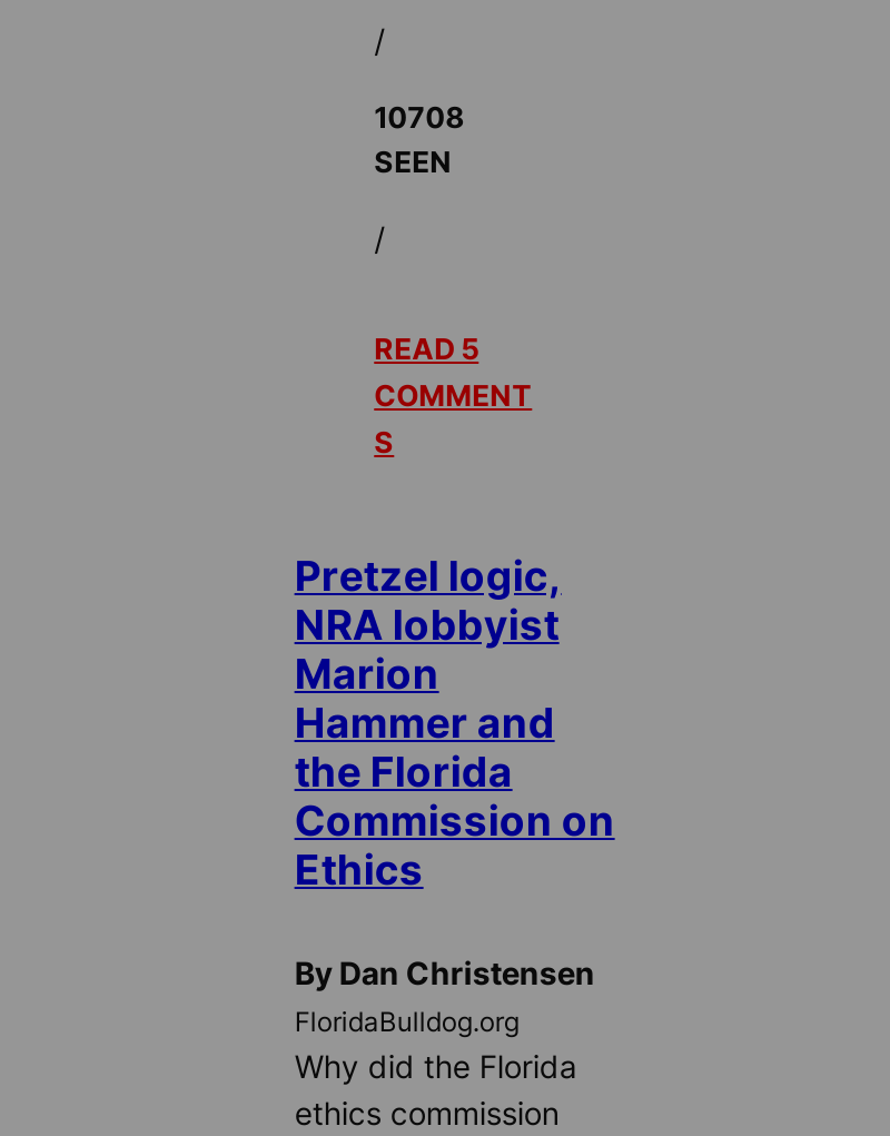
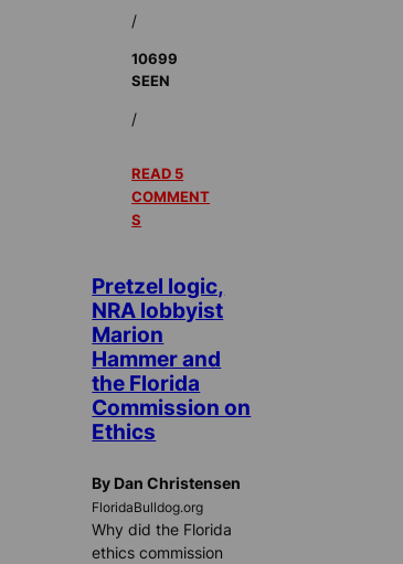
- 10708
+ 10699
